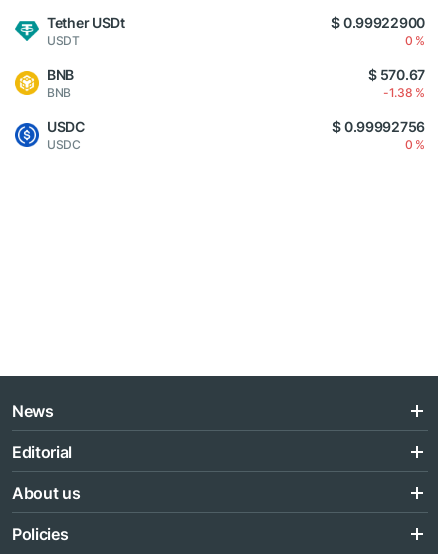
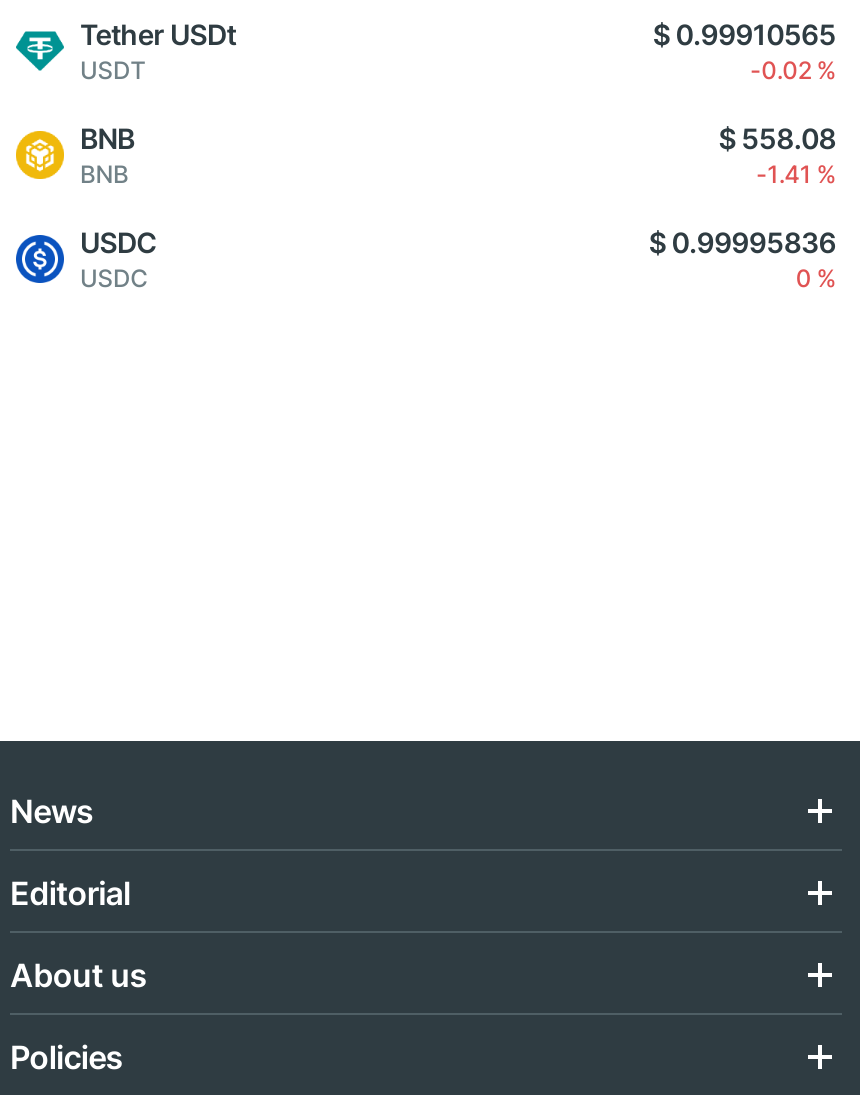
- $ 0.99922900
+ $ 0.99910565

- 0 %
+ -0.02 %

- $ 570.67
+ $ 558.08

- -1.38 %
+ -1.41 %

- $ 0.99992756
+ $ 0.99995836
